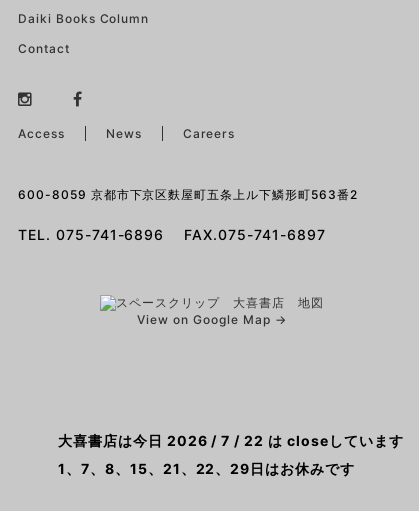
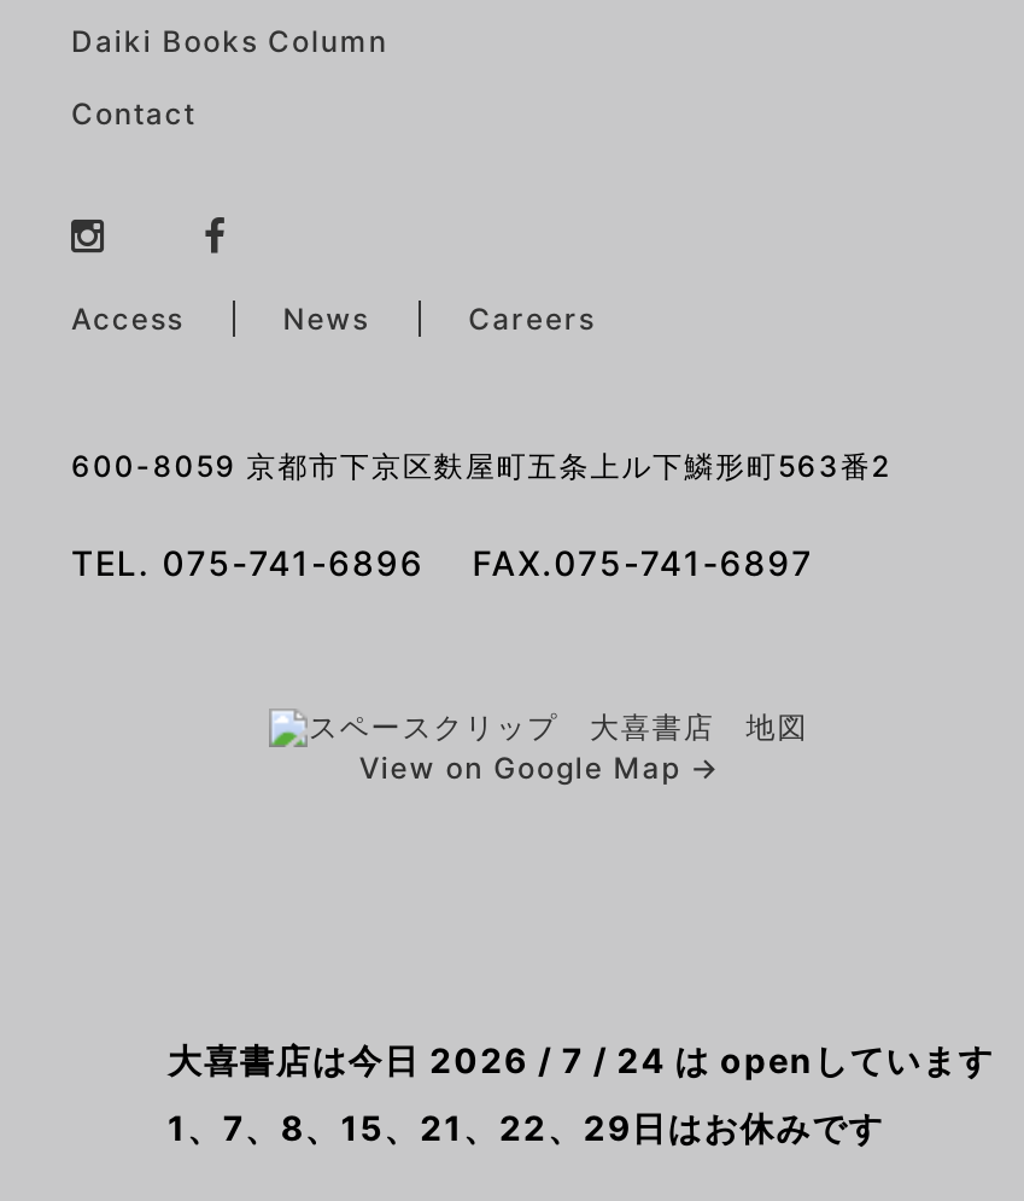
- 大喜書店は今日 2026 / 7 / 22 は closeしています
+ 大喜書店は今日 2026 / 7 / 24 は openしています
